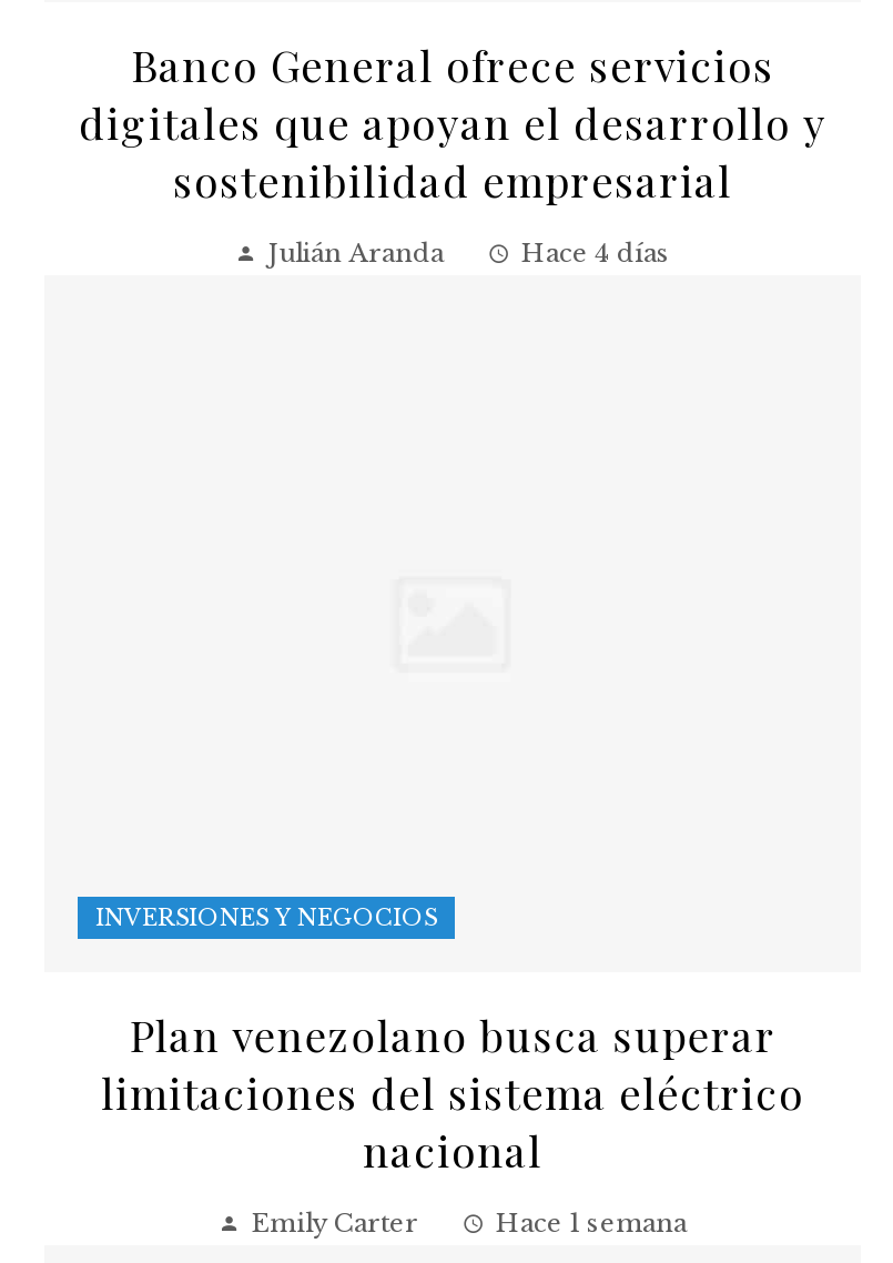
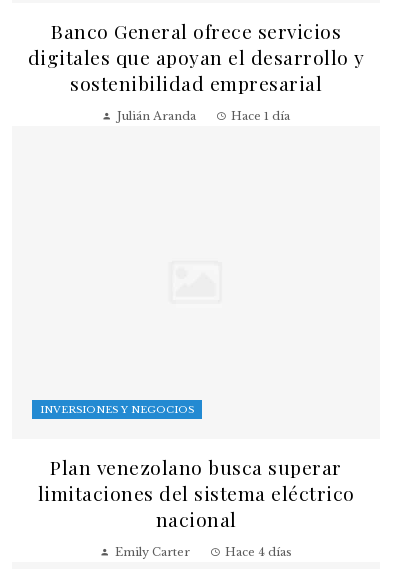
- Hace 4 días
+ Hace 1 día

- Hace 1 semana
+ Hace 4 días
